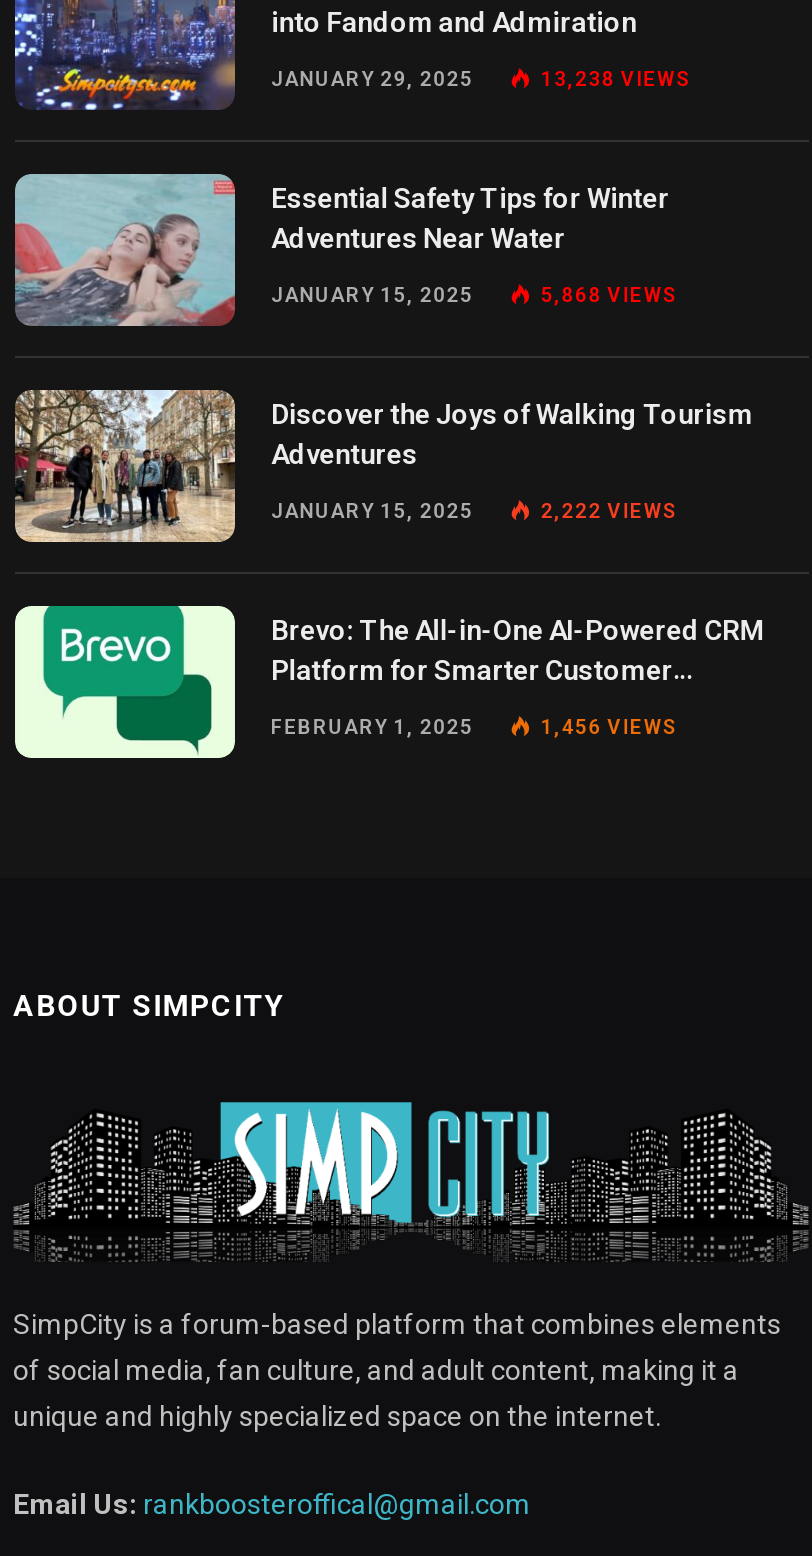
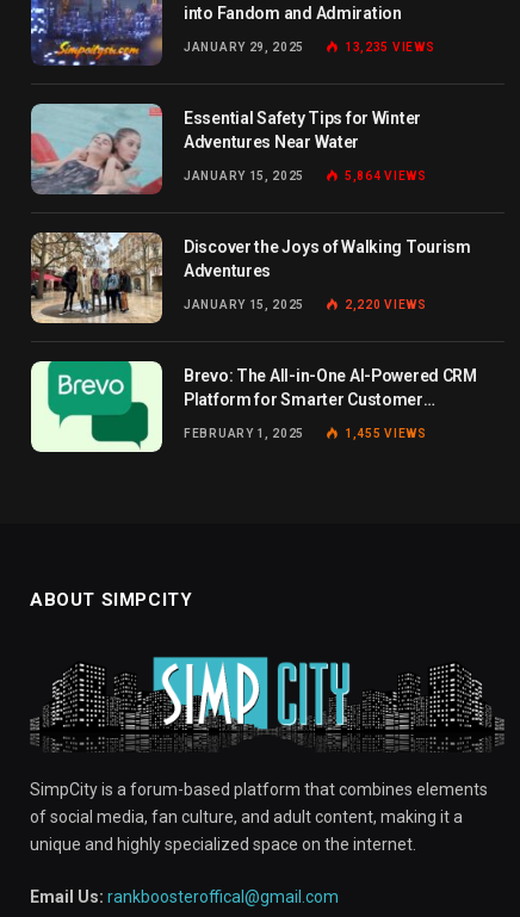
- 13,238 VIEWS
+ 13,235 VIEWS

- 5,868 VIEWS
+ 5,864 VIEWS

- 2,222 VIEWS
+ 2,220 VIEWS

- 1,456 VIEWS
+ 1,455 VIEWS
